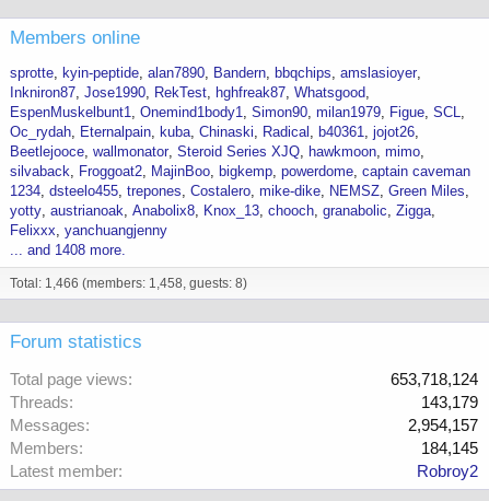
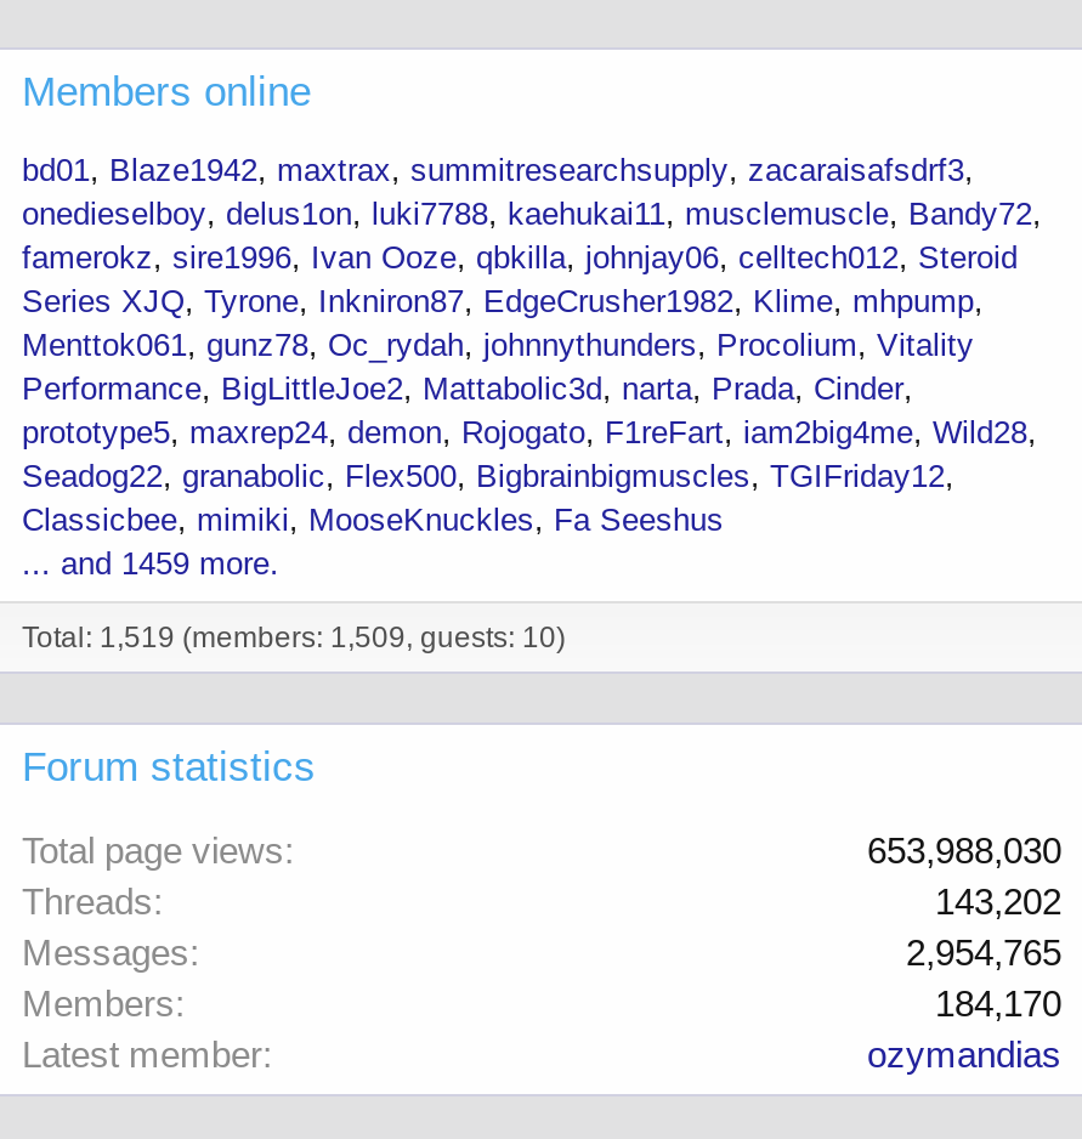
- sprotte kyin-peptide alan7890 Bandern bbqchips amslasioyer
- Inkniron87 Jose1990 RekTest hghfreak87 Whatsgood
- EspenMuskelbunt1 Onemind1body1 Simon90 milan1979 Figue SCL
- Oc_rydah Eternalpain kuba Chinaski Radical b40361 jojot26
- Beetlejooce wallmonator Steroid Series XJQ hawkmoon mimo
- silvaback Froggoat2 MajinBoo bigkemp powerdome captain caveman
- 1234 dsteelo455 trepones Costalero mike-dike NEMSZ Green Miles
- yotty austrianoak Anabolix8 Knox_13 chooch granabolic Zigga
- Felixxx yanchuangjenny
- ... and 1408 more.
+ bd01 Blaze1942 maxtrax summitresearchsupply zacaraisafsdrf3
+ onedieselboy delus1on luki7788 kaehukai11 musclemuscle Bandy72
+ famerokz sire1996 Ivan Ooze qbkilla johnjay06 celltech012 Steroid
+ Series XJQ Tyrone Inkniron87 EdgeCrusher1982 Klime mhpump
+ Menttok061 gunz78 Oc_rydah johnnythunders Procolium Vitality
+ Performance BigLittleJoe2 Mattabolic3d narta Prada Cinder
+ prototype5 maxrep24 demon Rojogato F1reFart iam2big4me Wild28
+ Seadog22 granabolic Flex500 Bigbrainbigmuscles TGIFriday12
+ Classicbee mimiki MooseKnuckles Fa Seeshus
+ ... and 1459 more.

- Total: 1,466 (members: 1,458, guests: 8)
+ Total: 1,519 (members: 1,509, guests: 10)

- 653,718,124
+ 653,988,030

- 143,179
+ 143,202

- 2,954,157
+ 2,954,765

- 184,145
+ 184,170

- Robroy2
+ ozymandias
